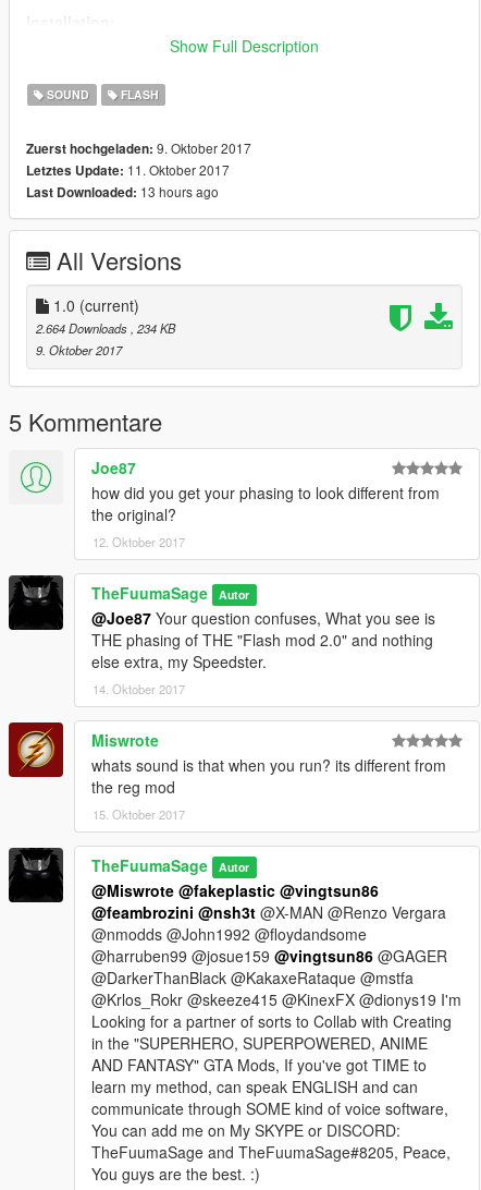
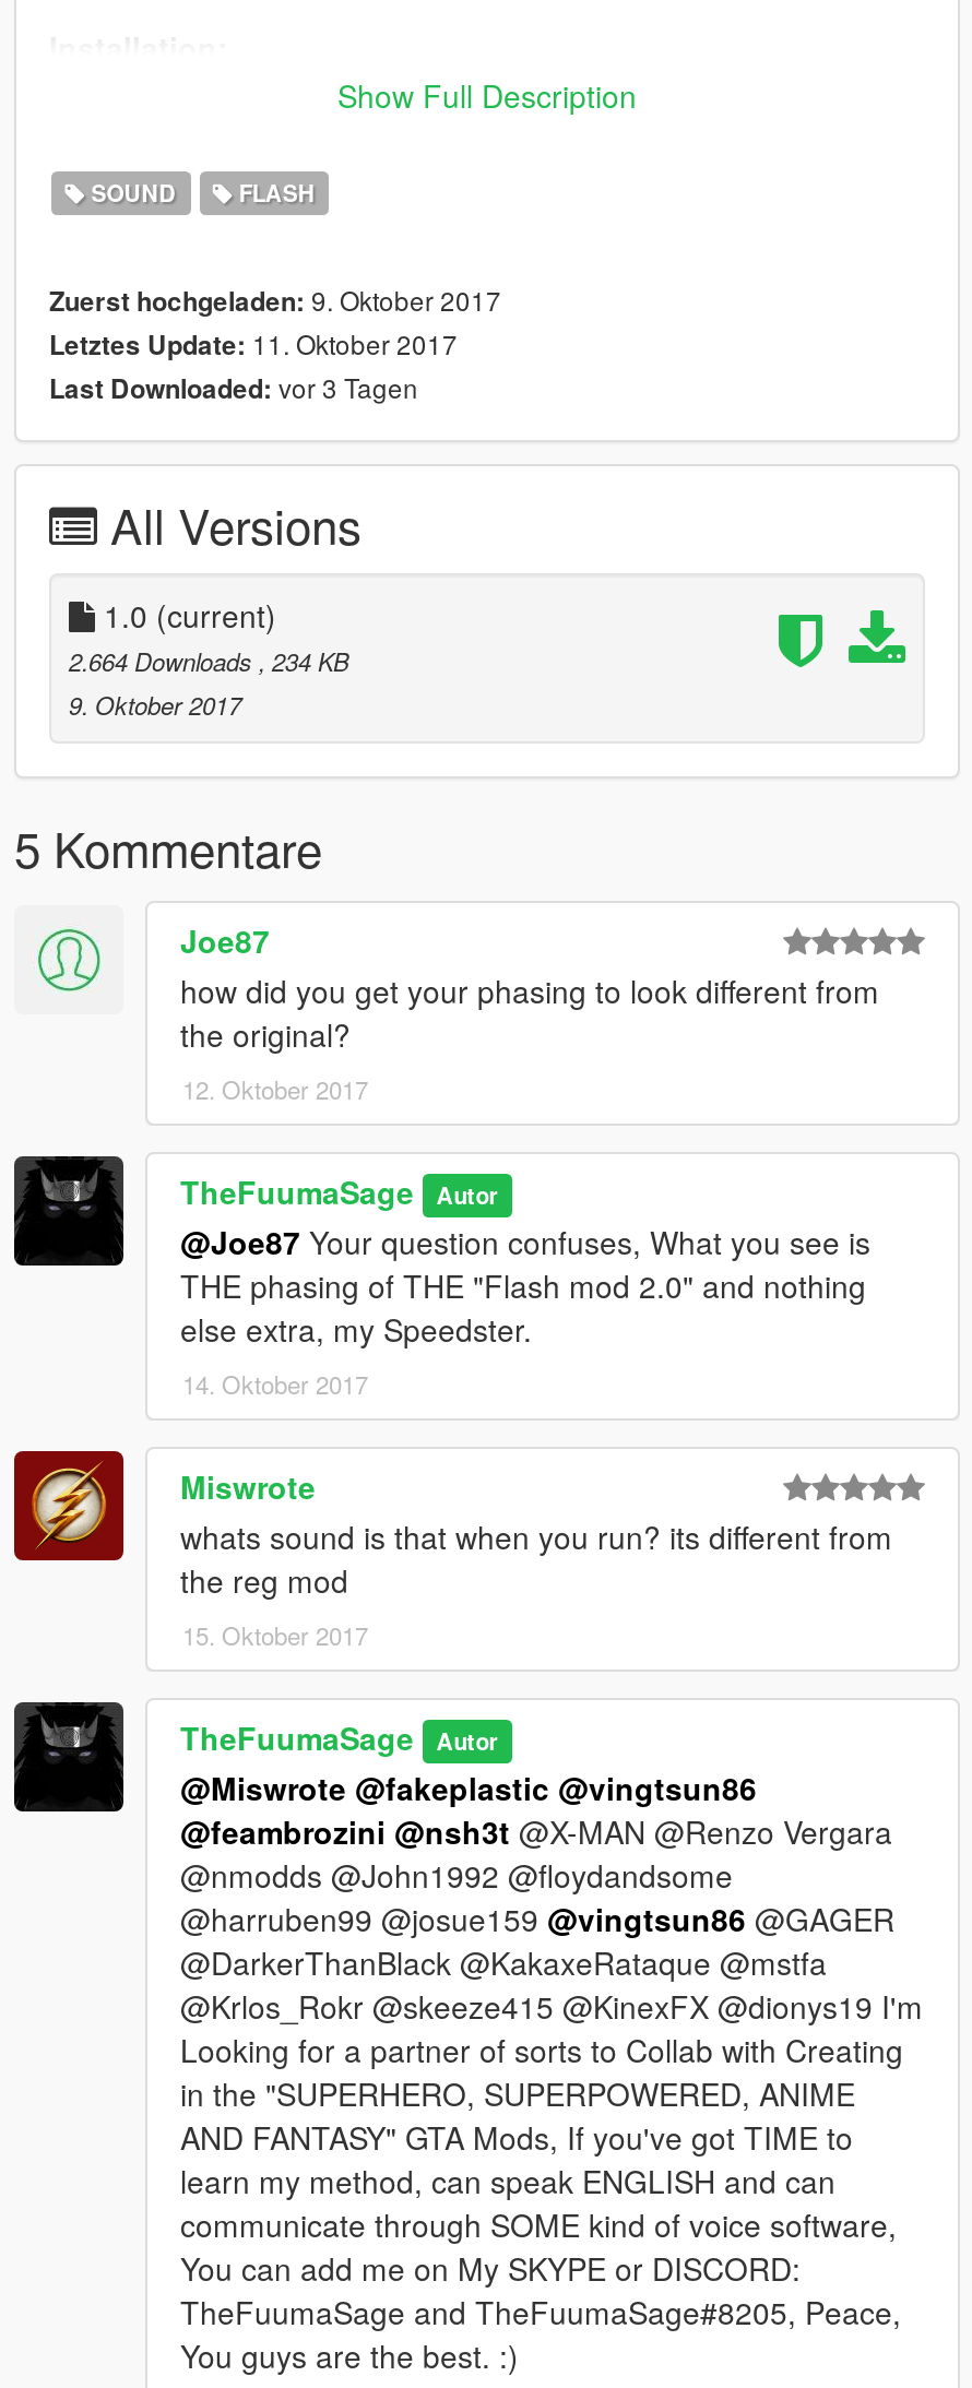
- Last Downloaded: 13 hours ago
+ Last Downloaded: vor 3 Tagen
